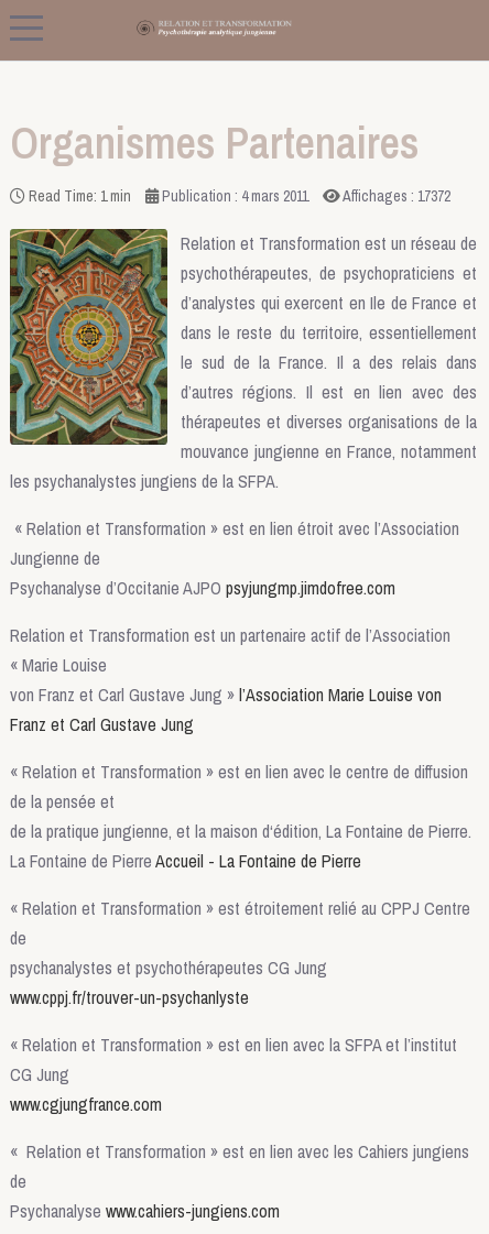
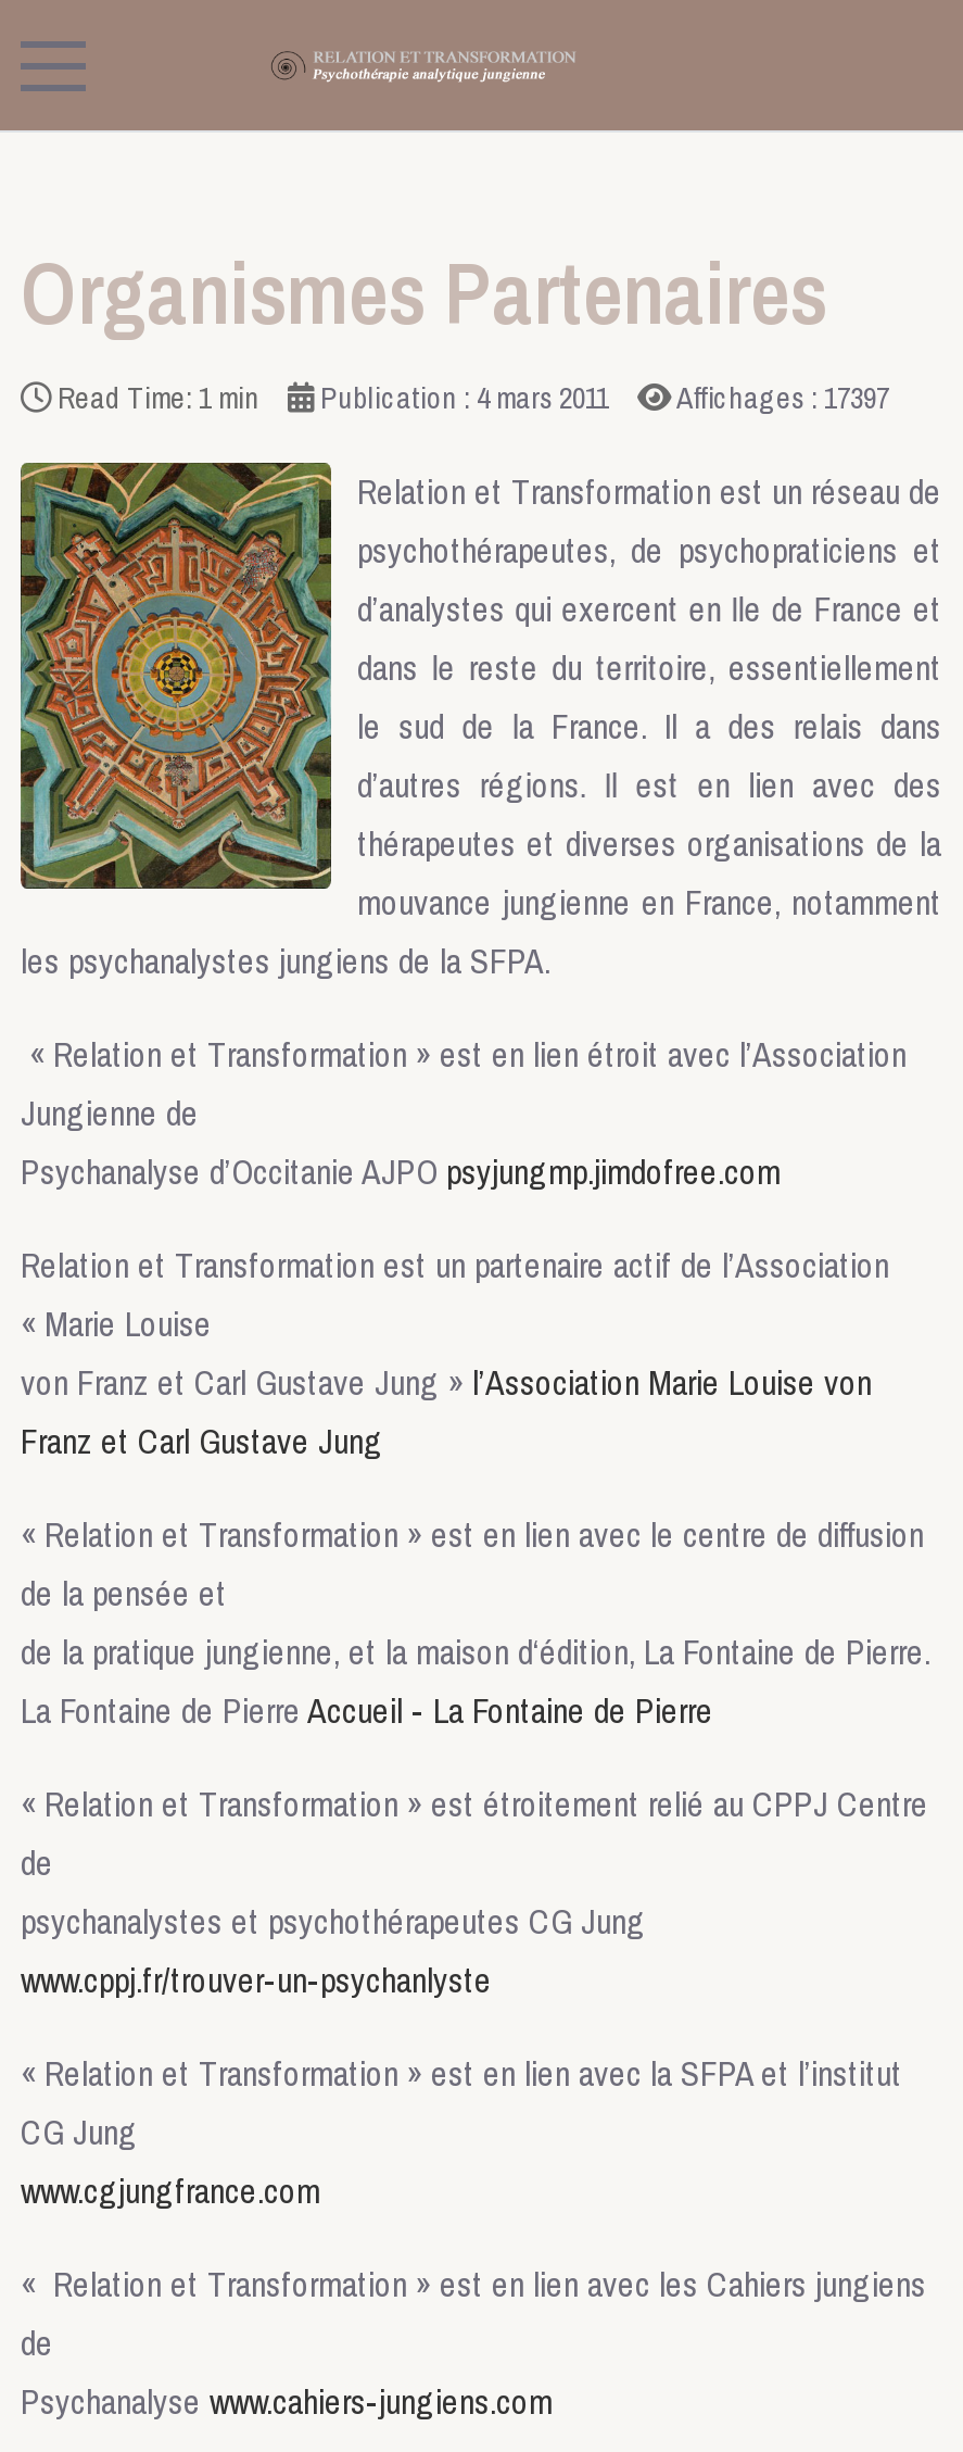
- Read Time: 1 min Publication : 4 mars 2011 Affichages : 17372
+ Read Time: 1 min Publication : 4 mars 2011 Affichages : 17397
